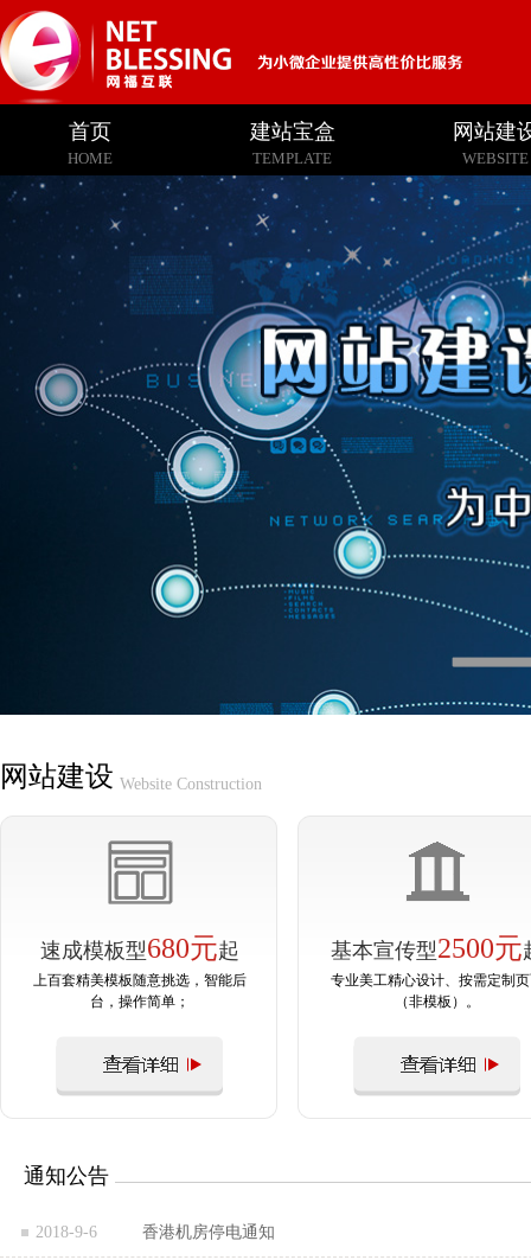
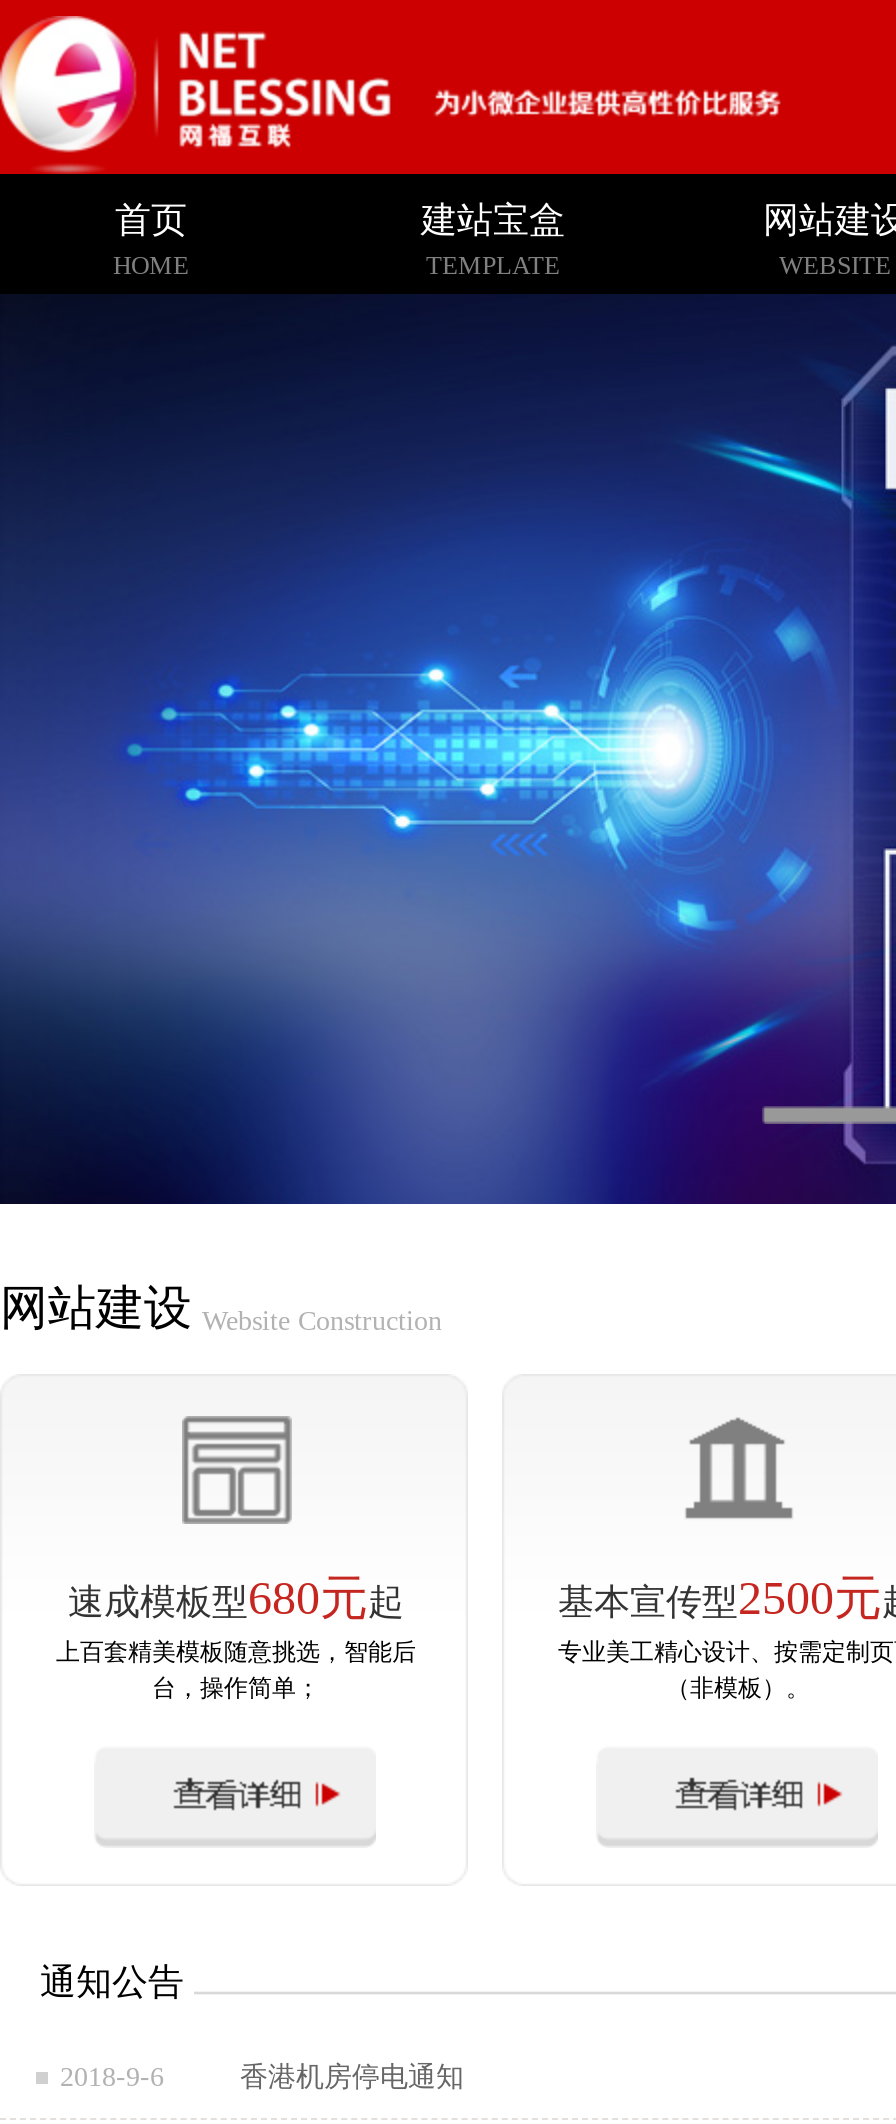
- [image]
+ [image]
